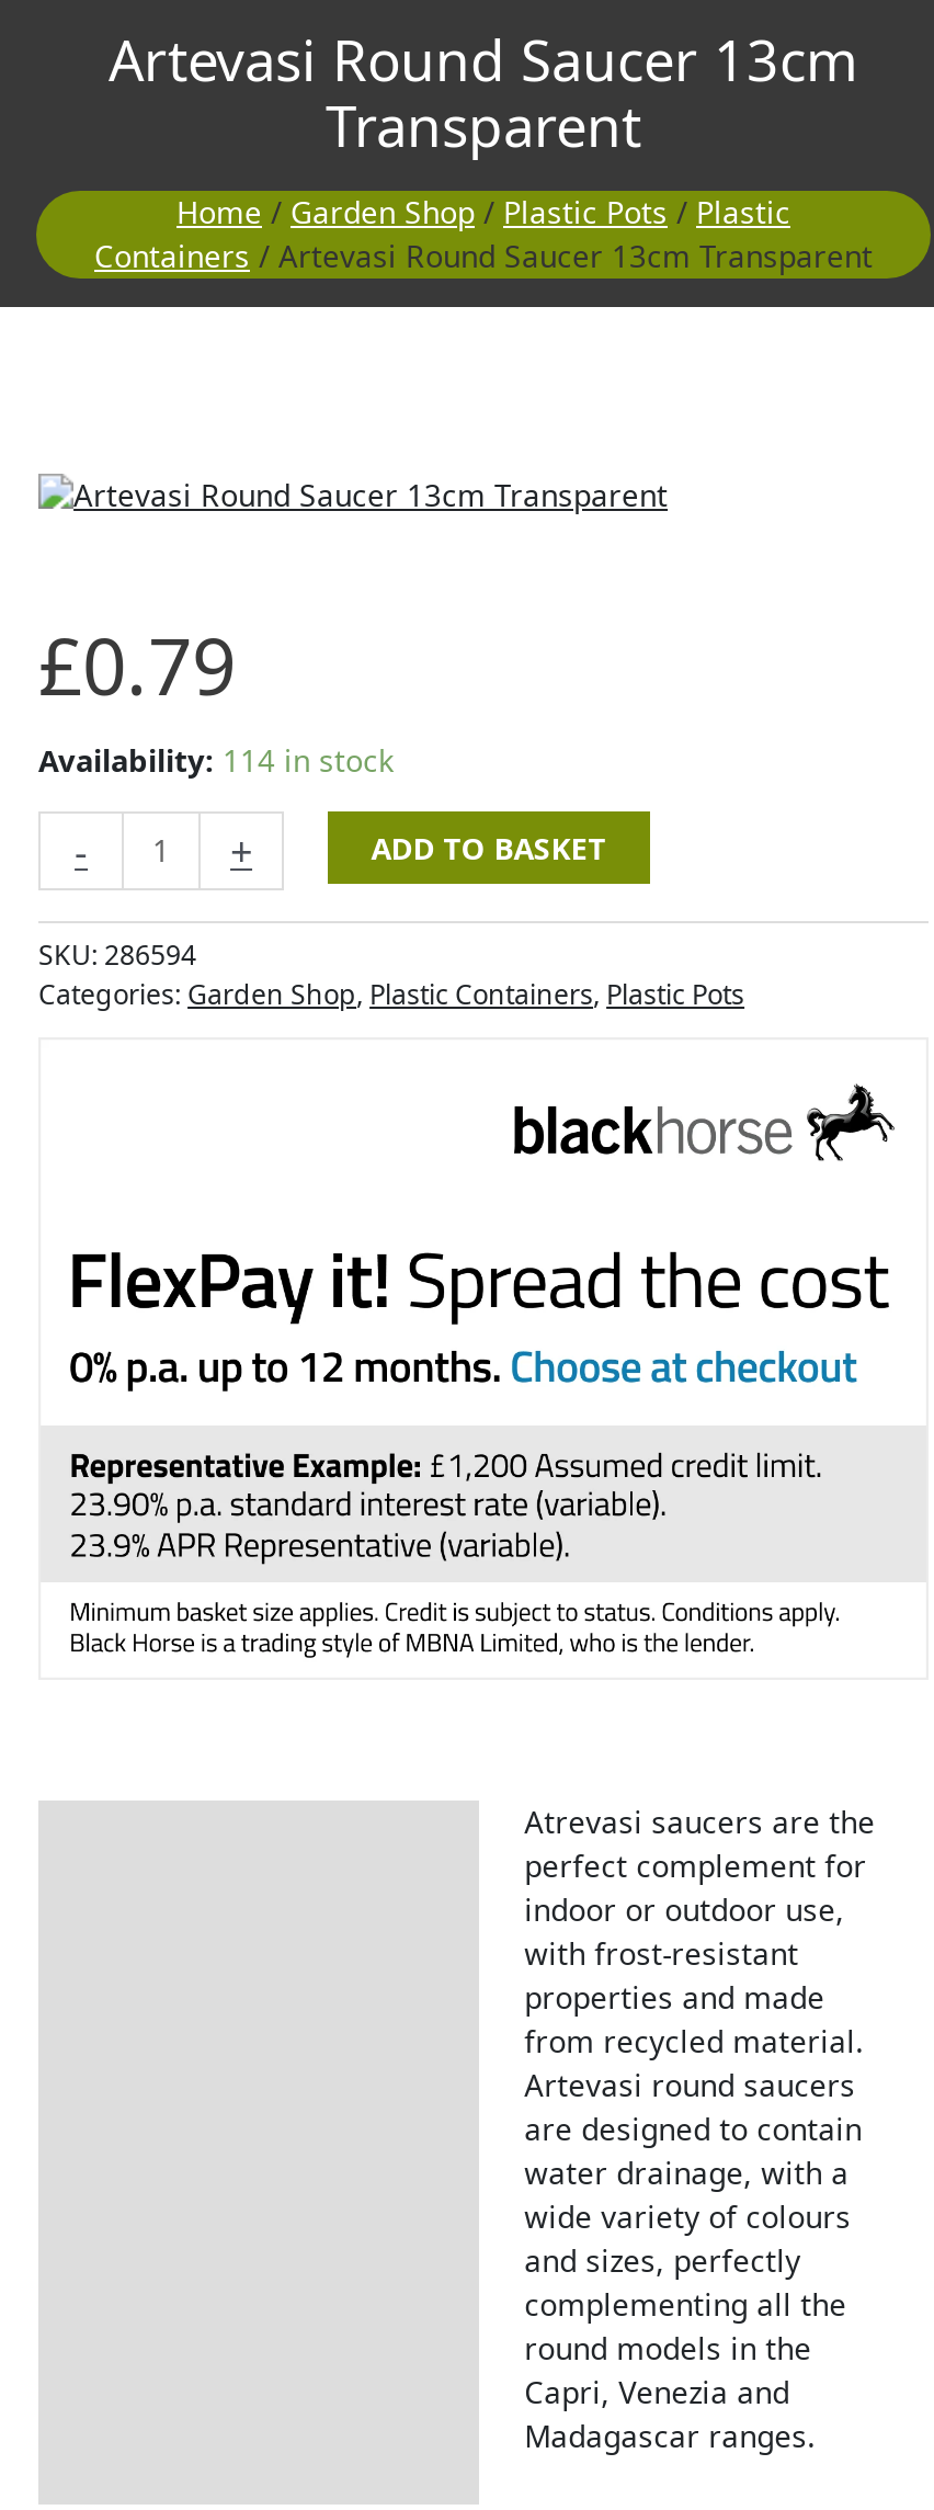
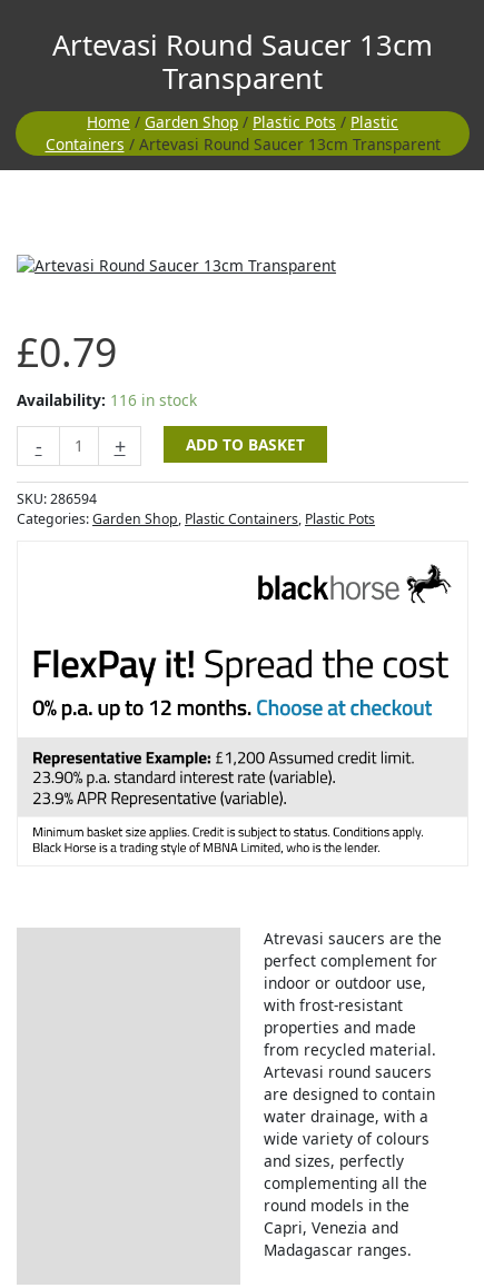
- Availability: 114 in stock
+ Availability: 116 in stock
